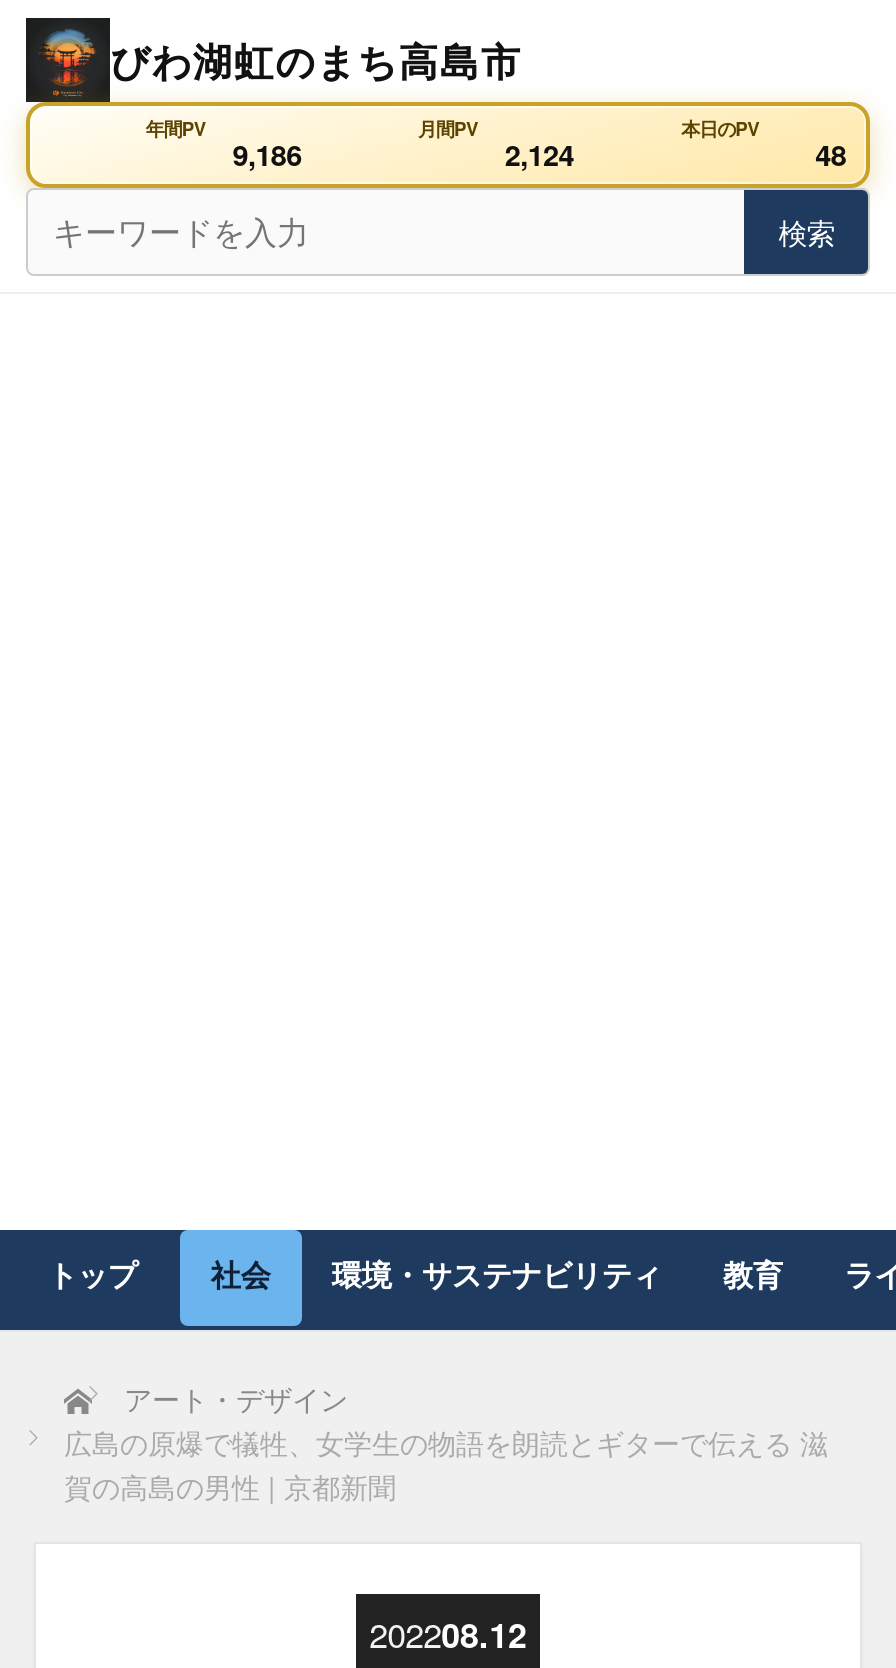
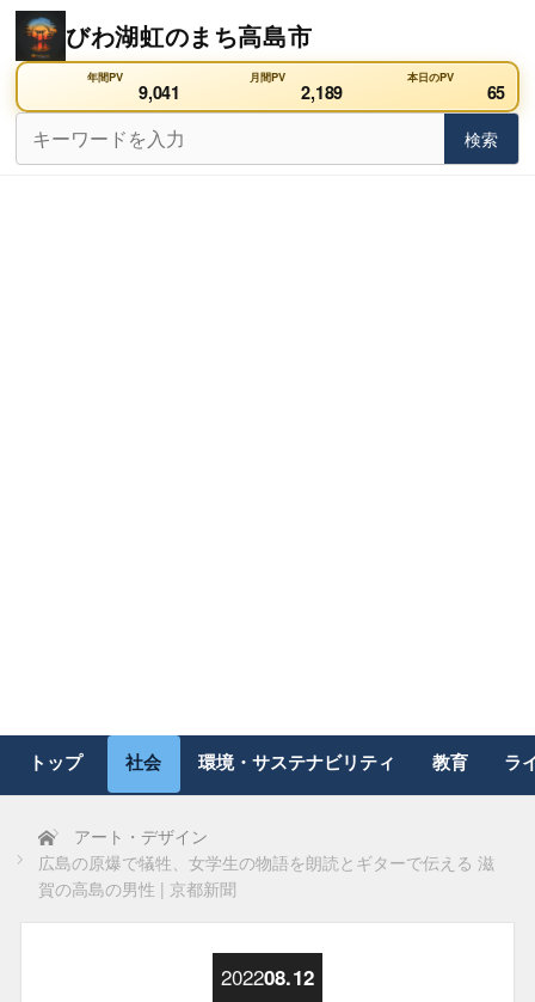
- 9,186
+ 9,041

- 2,124
+ 2,189

- 48
+ 65
